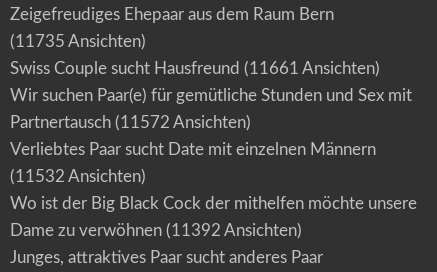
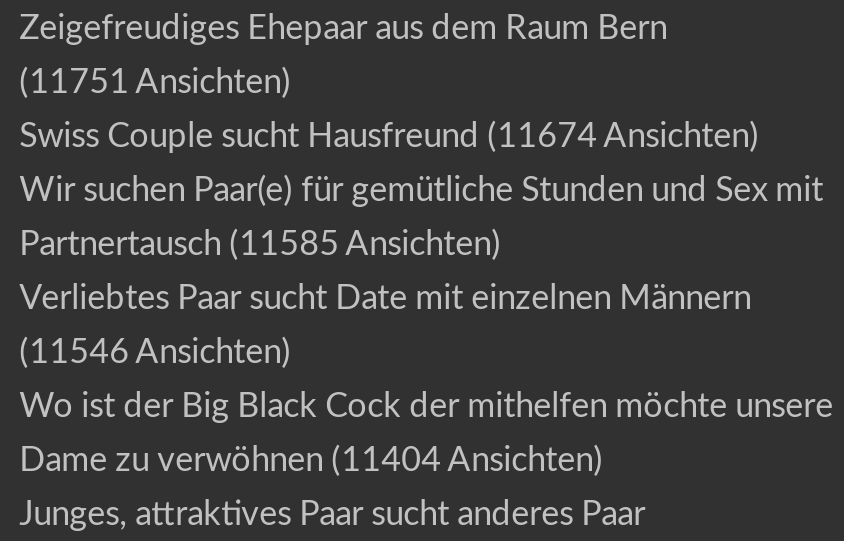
- (11735 Ansichten)
+ (11751 Ansichten)

- Swiss Couple sucht Hausfreund (11661 Ansichten)
+ Swiss Couple sucht Hausfreund (11674 Ansichten)

- Partnertausch (11572 Ansichten)
+ Partnertausch (11585 Ansichten)

- (11532 Ansichten)
+ (11546 Ansichten)

- Dame zu verwöhnen (11392 Ansichten)
+ Dame zu verwöhnen (11404 Ansichten)
